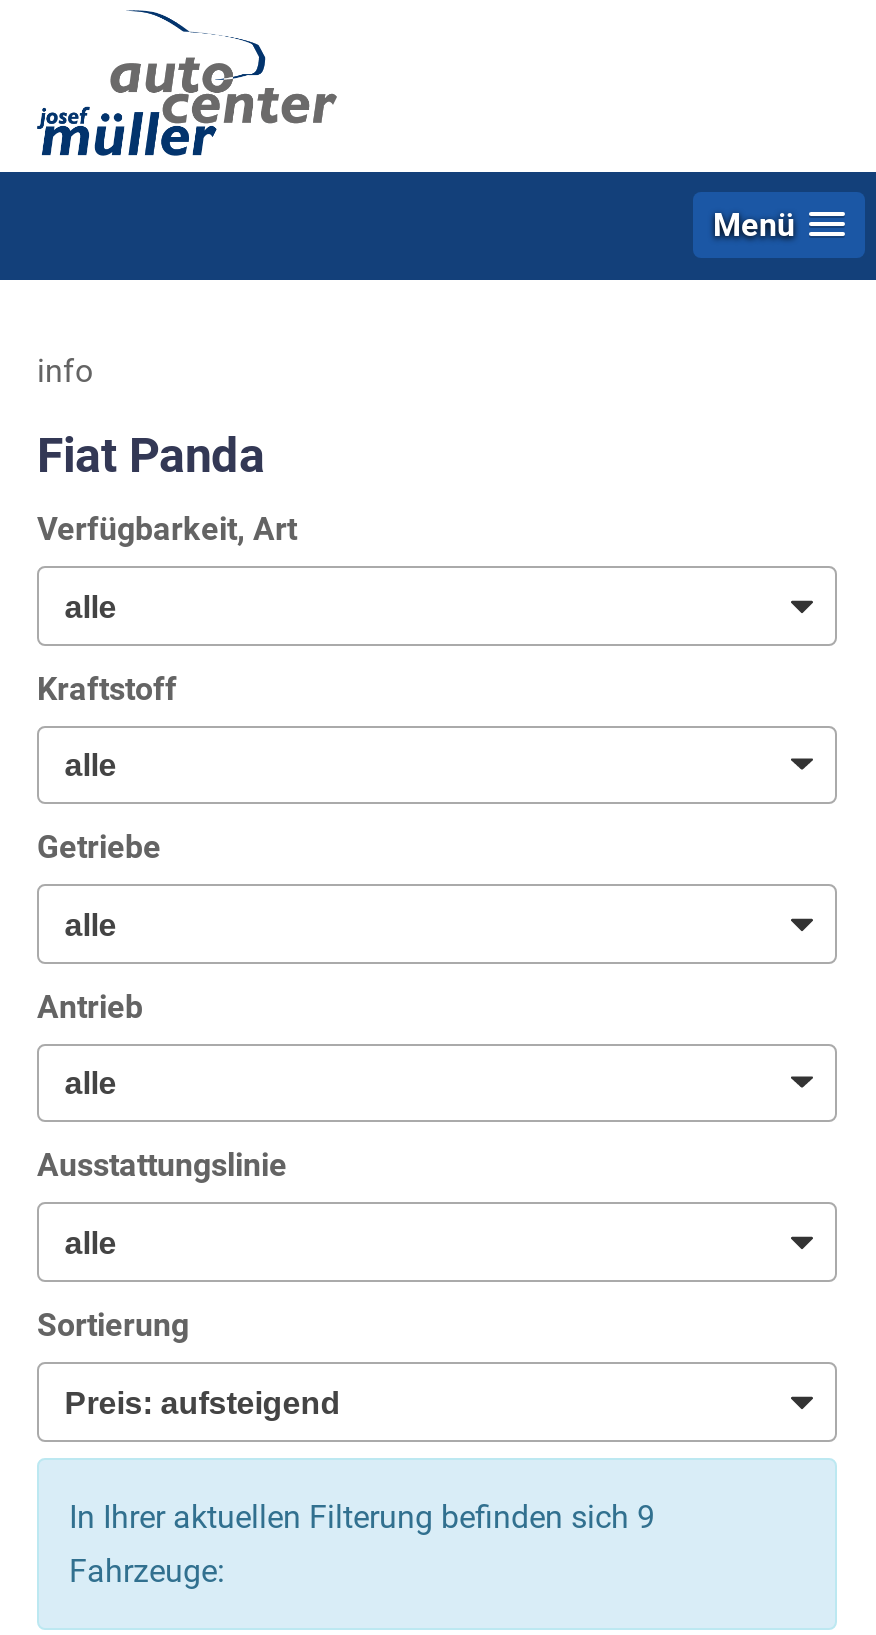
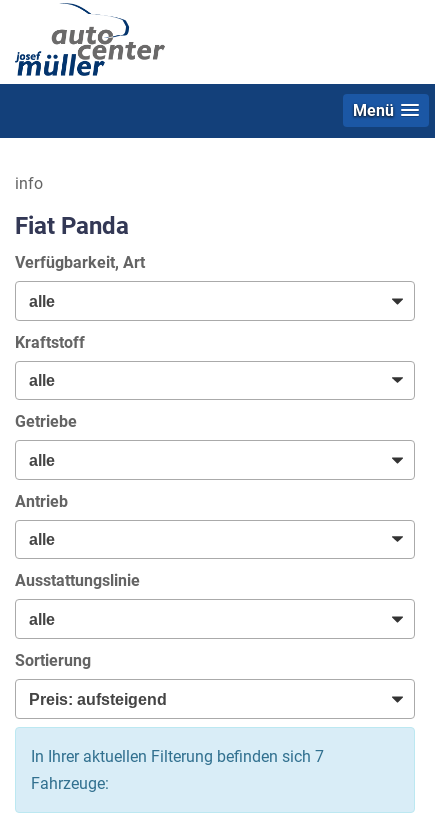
- In Ihrer aktuellen Filterung befinden sich 9
+ In Ihrer aktuellen Filterung befinden sich 7
